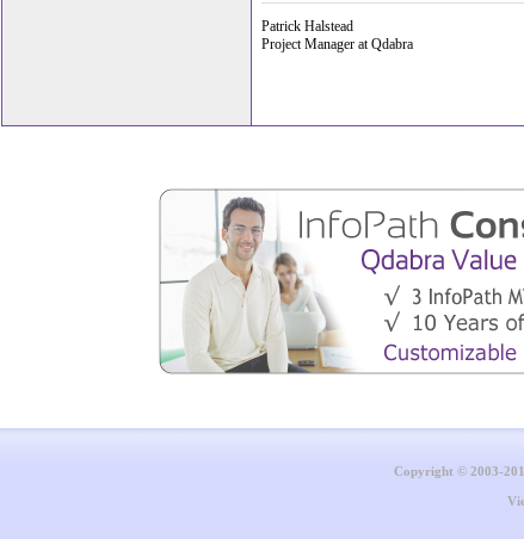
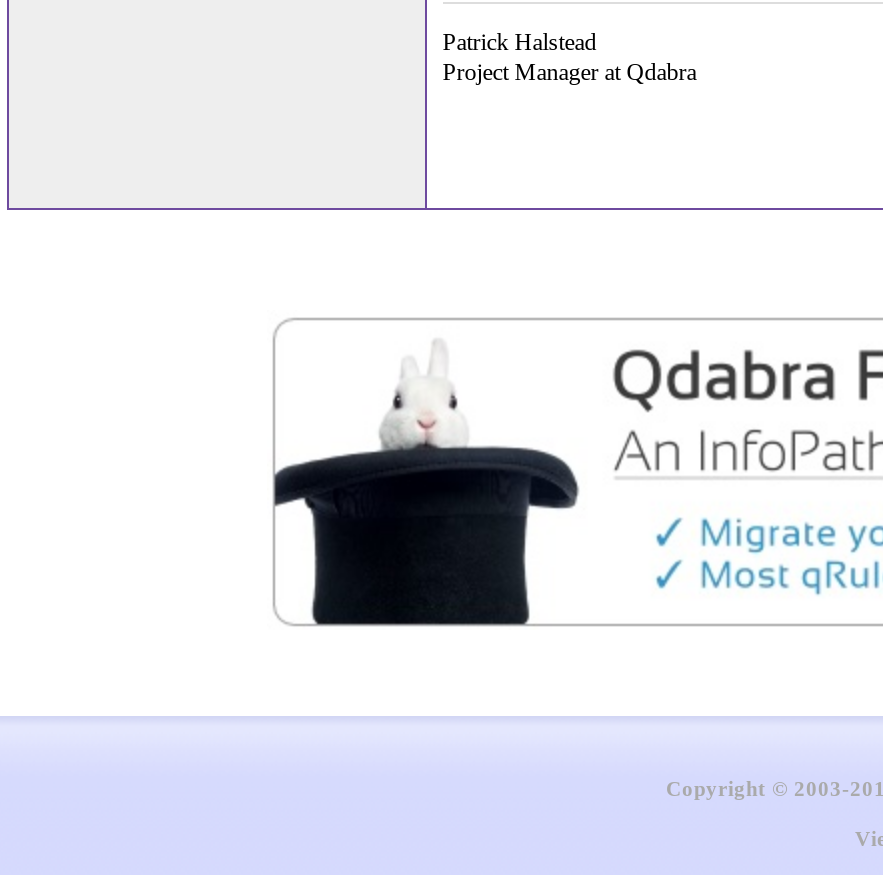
- [image]
+ [image]
